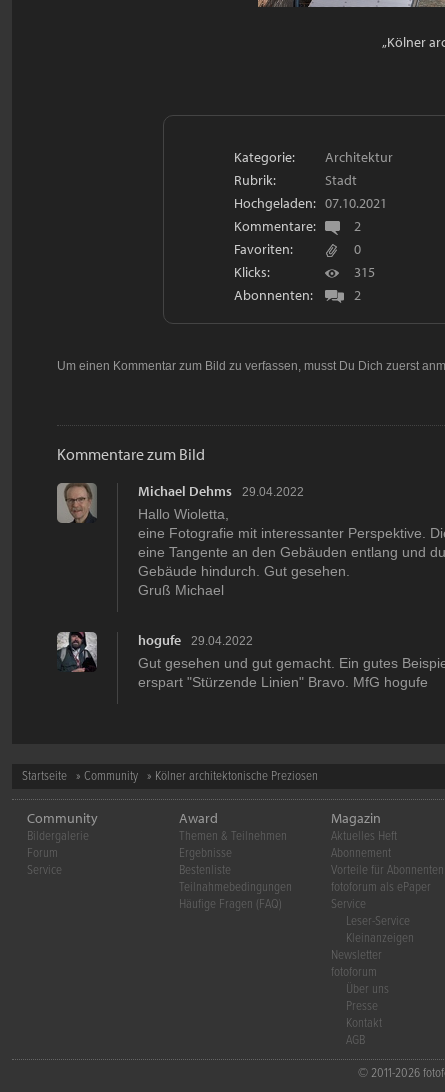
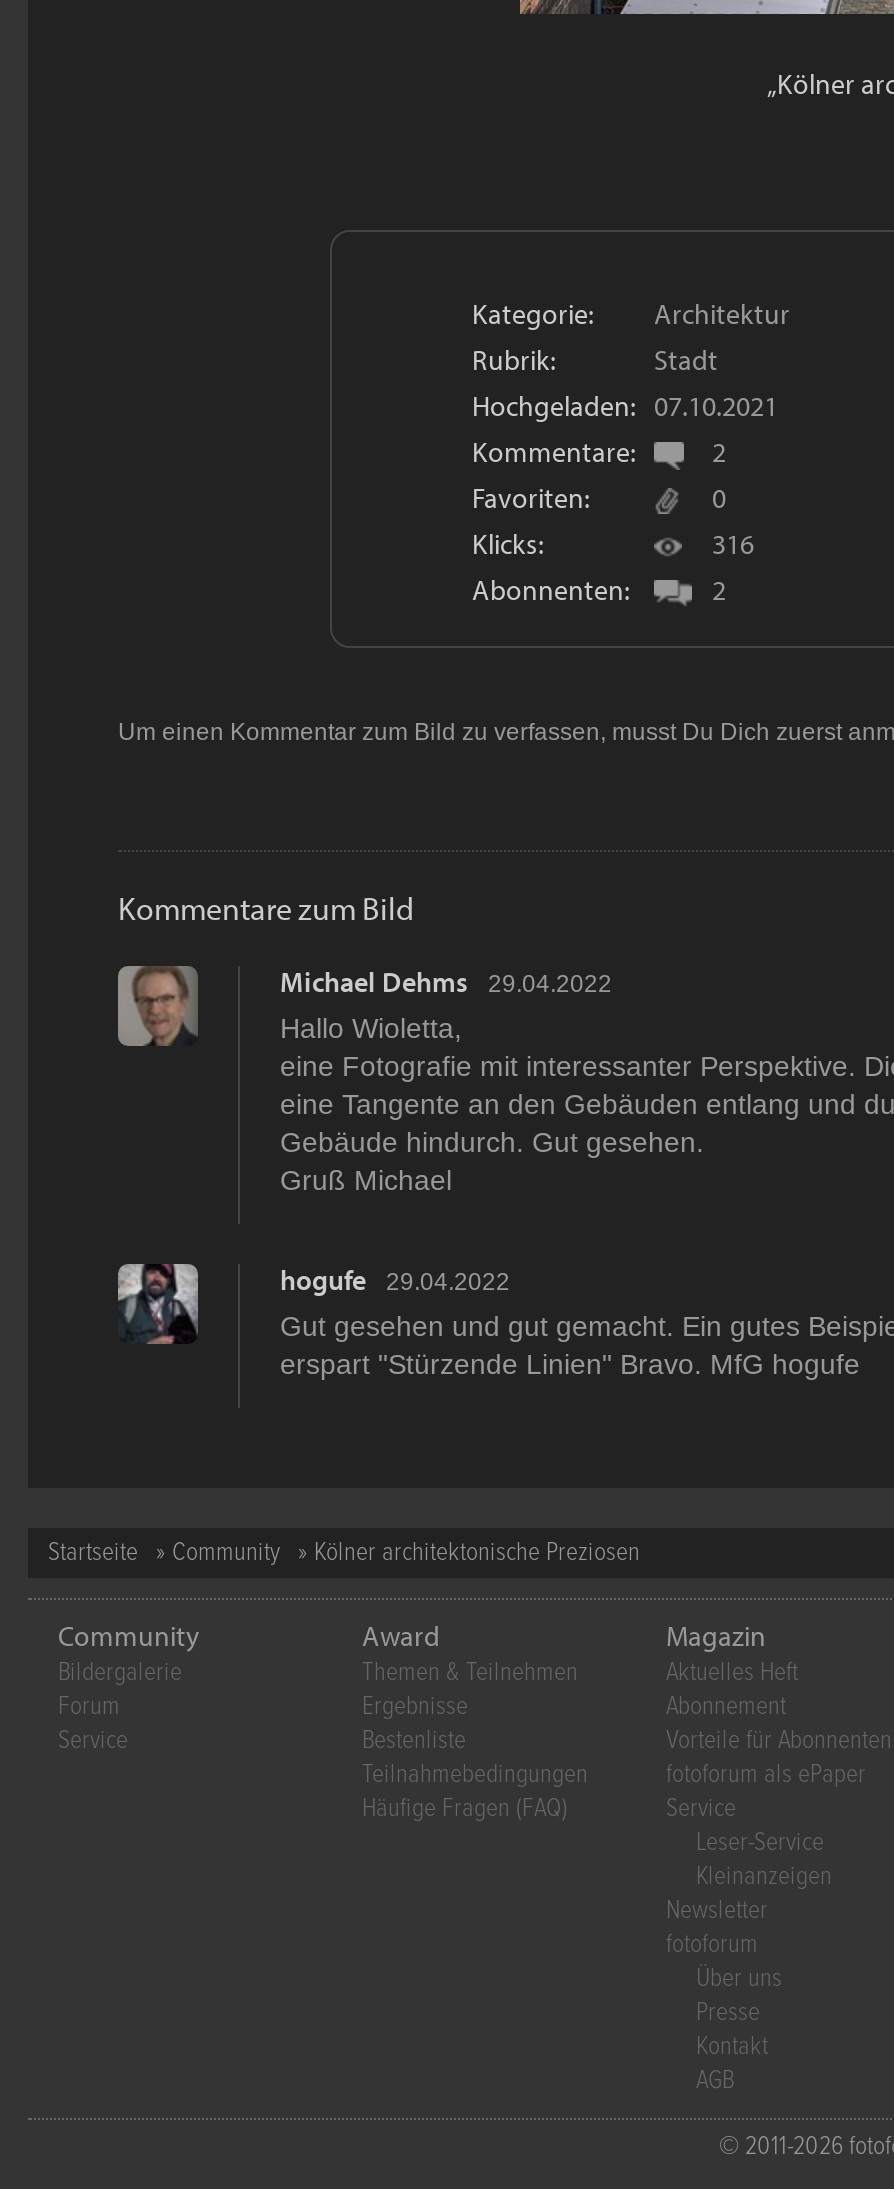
- 315
+ 316
